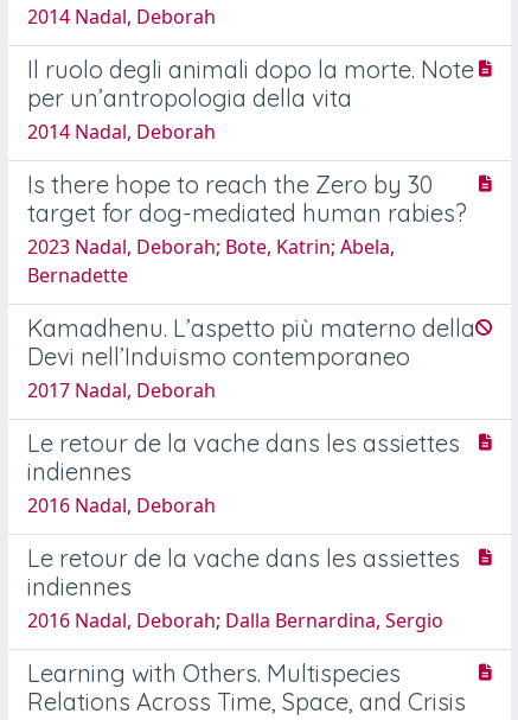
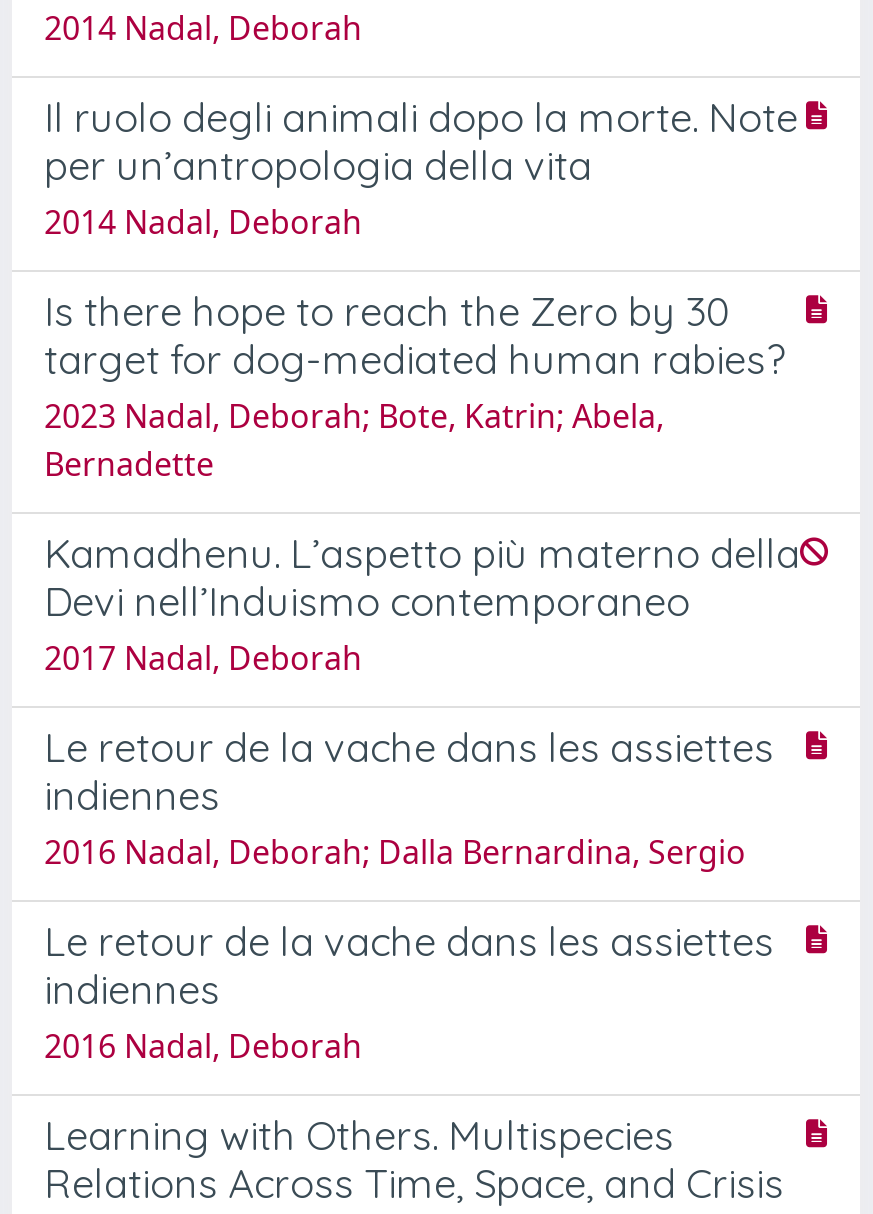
moved down: 2016 Nadal, Deborah

moved up: 2016 Nadal, Deborah; Dalla Bernardina, Sergio
